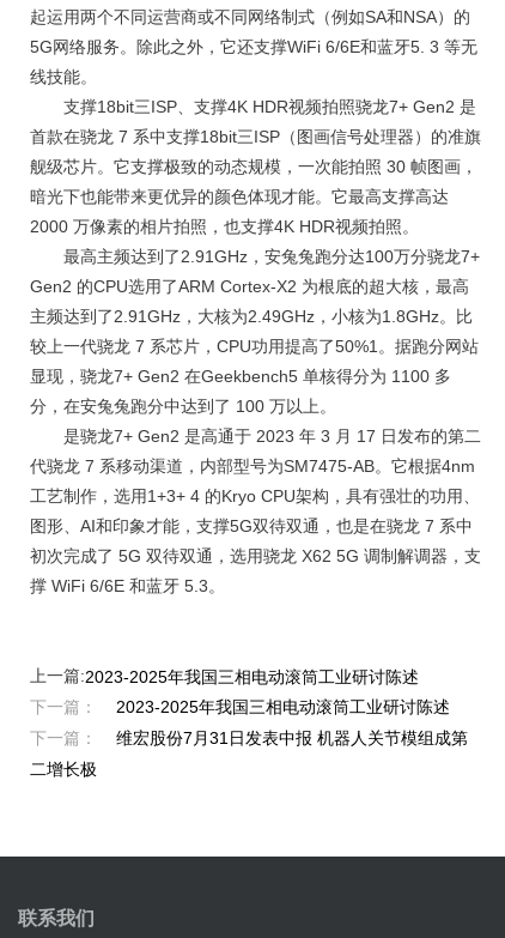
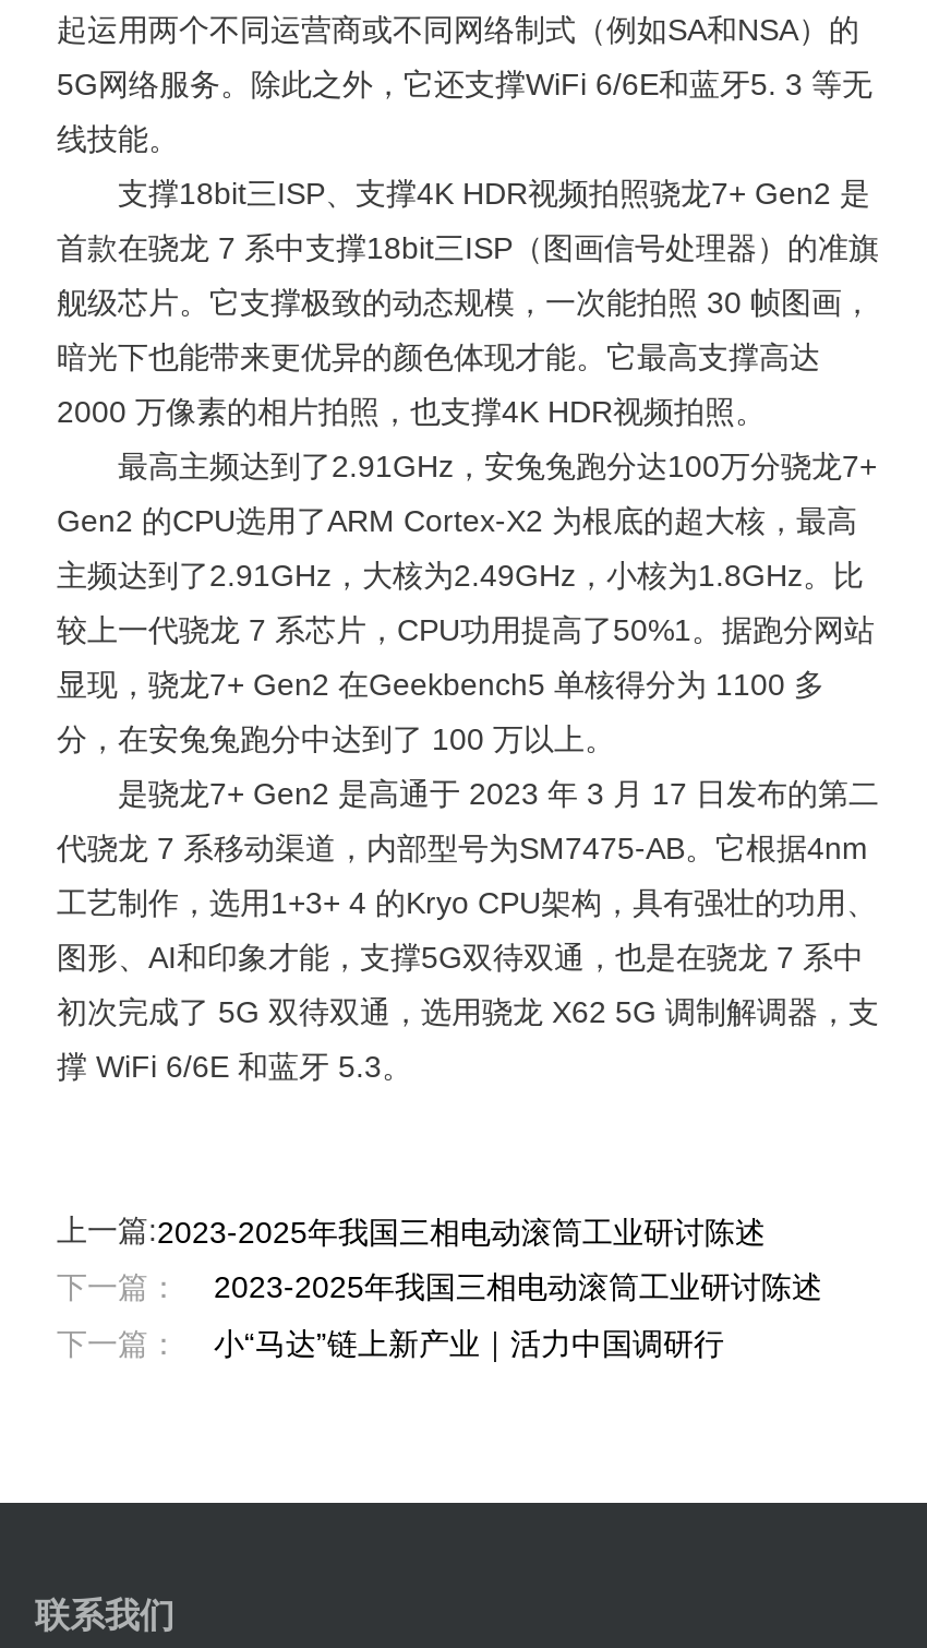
- 下一篇：维宏股份7月31日发表中报 机器人关节模组成第
- 二增长极
+ 下一篇：小“马达”链上新产业｜活力中国调研行
